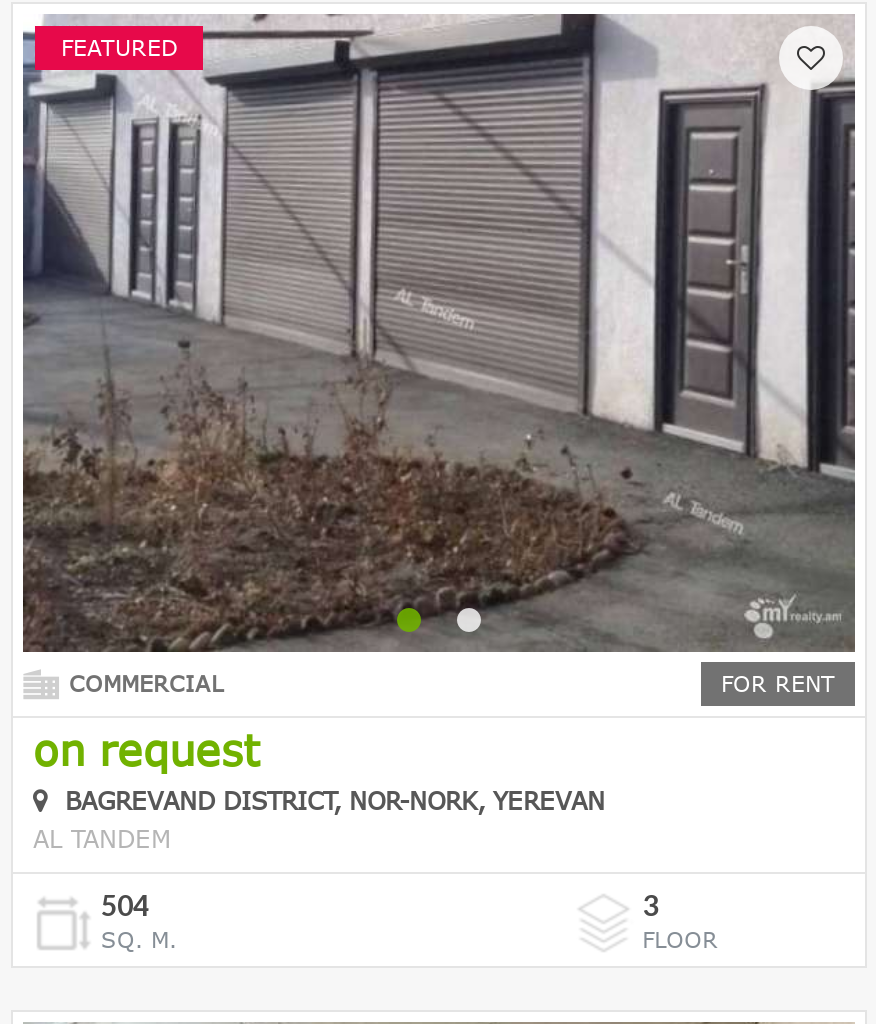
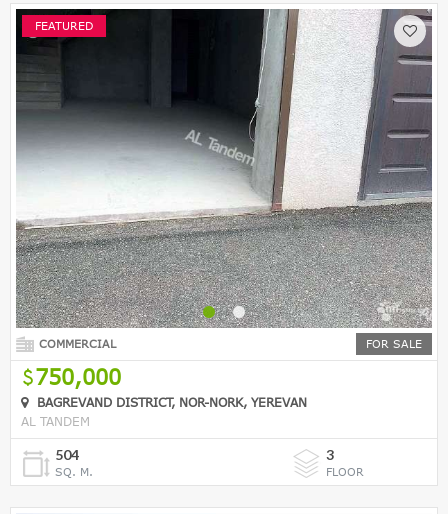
- [image]
- FOR RENT
+ [image]
+ FOR SALE

- on request
+ 750,000
